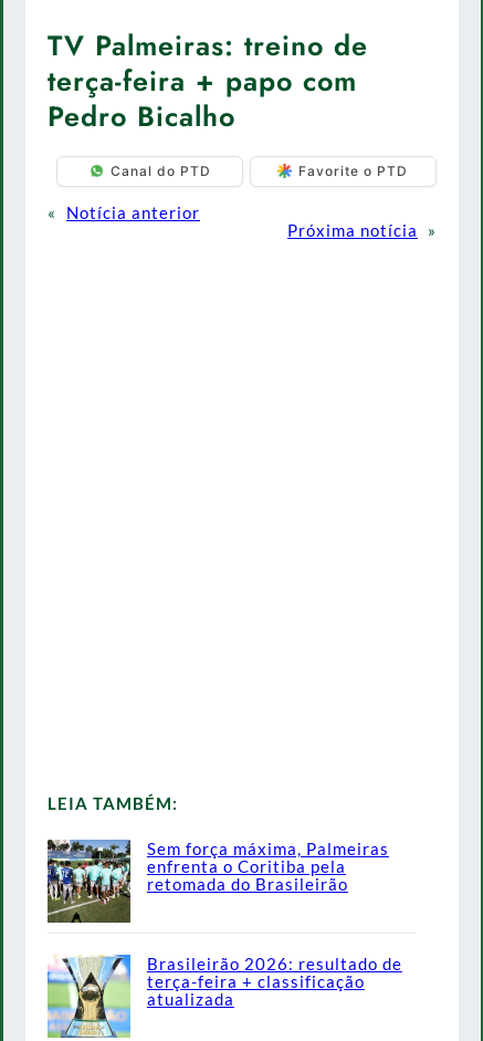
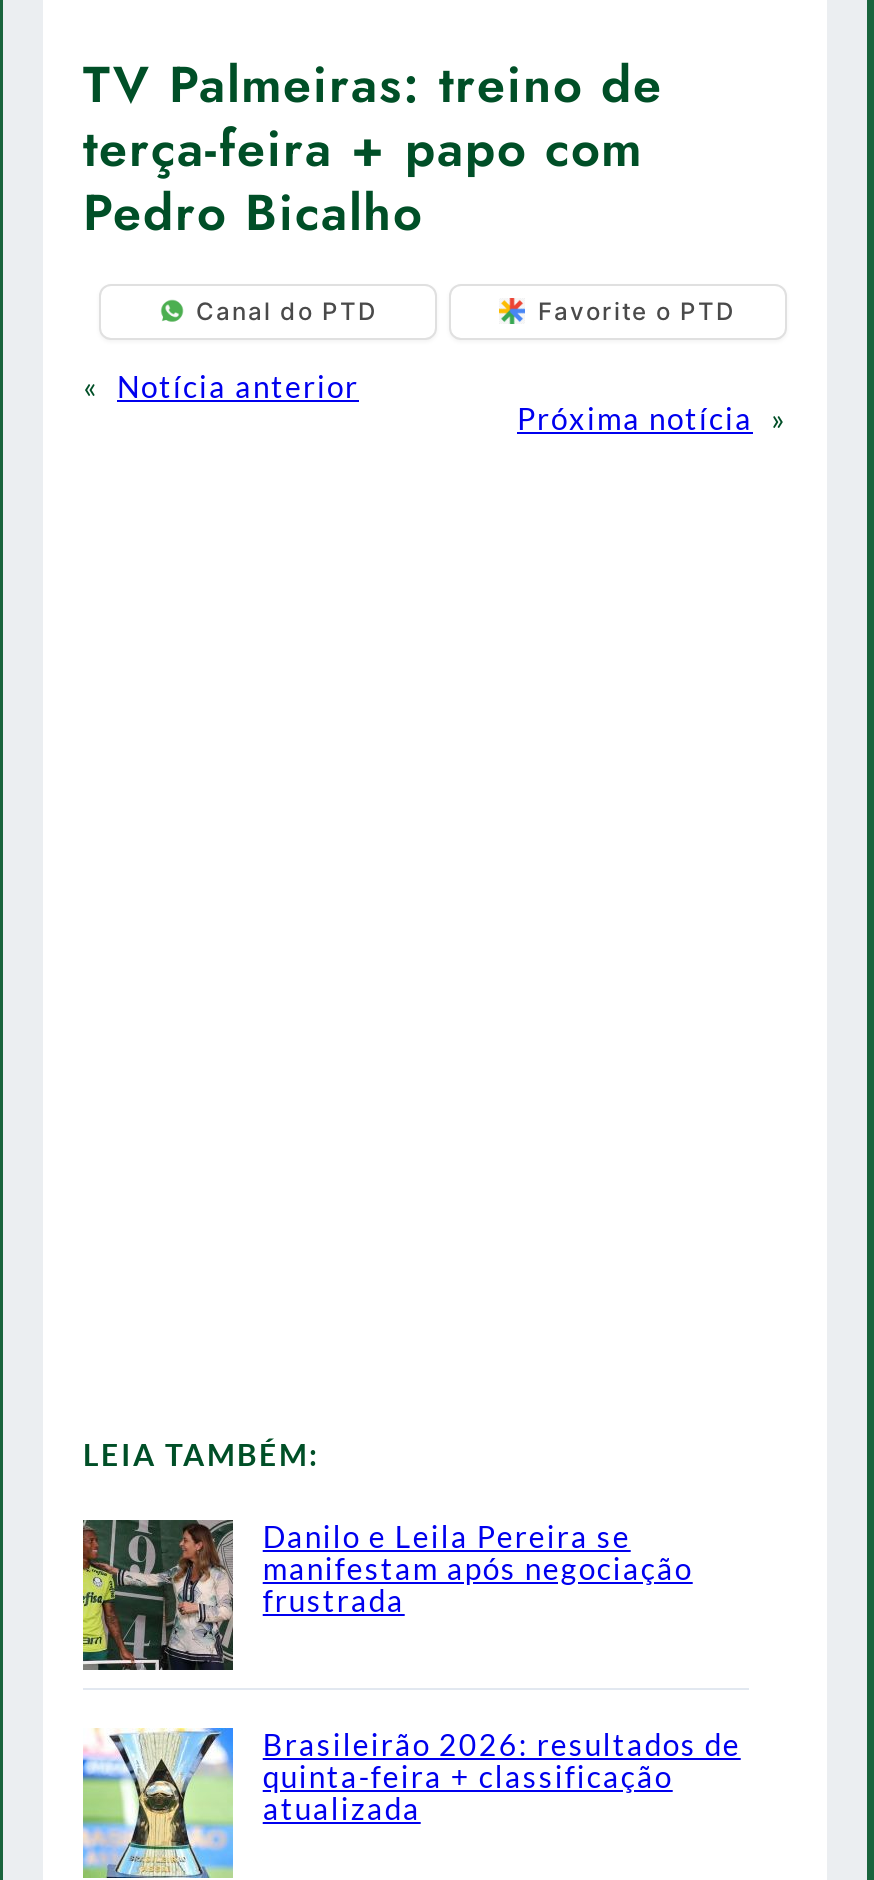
- [image]
- Sem força máxima, Palmeiras
- enfrenta o Coritiba pela
- retomada do Brasileirão
+ [image]
+ Danilo e Leila Pereira se
+ manifestam após negociação
+ frustrada

- Brasileirão 2026: resultado de
- terça-feira + classificação
+ Brasileirão 2026: resultados de
+ quinta-feira + classificação
